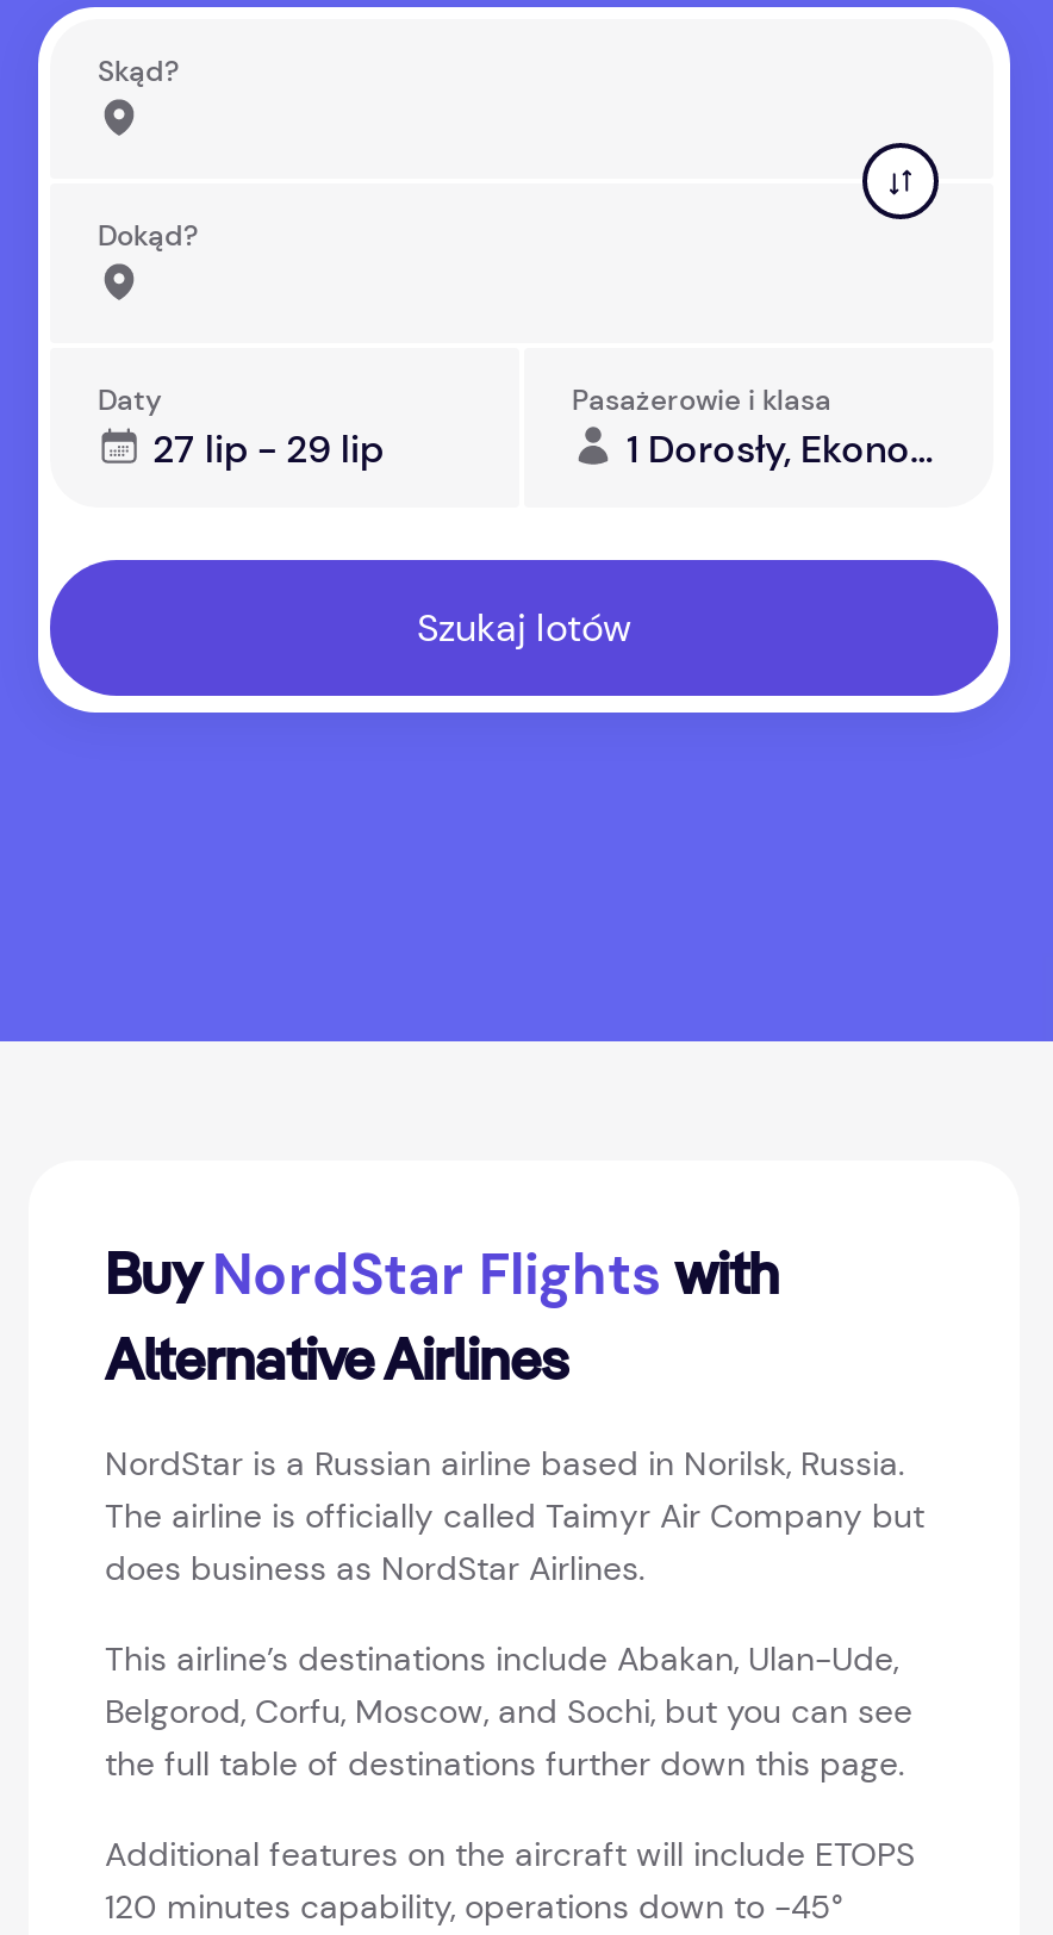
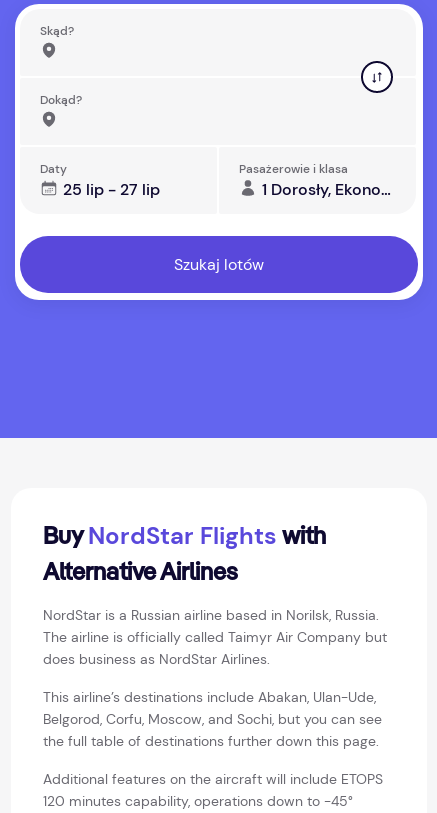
- 27 lip - 29 lip
+ 25 lip - 27 lip
